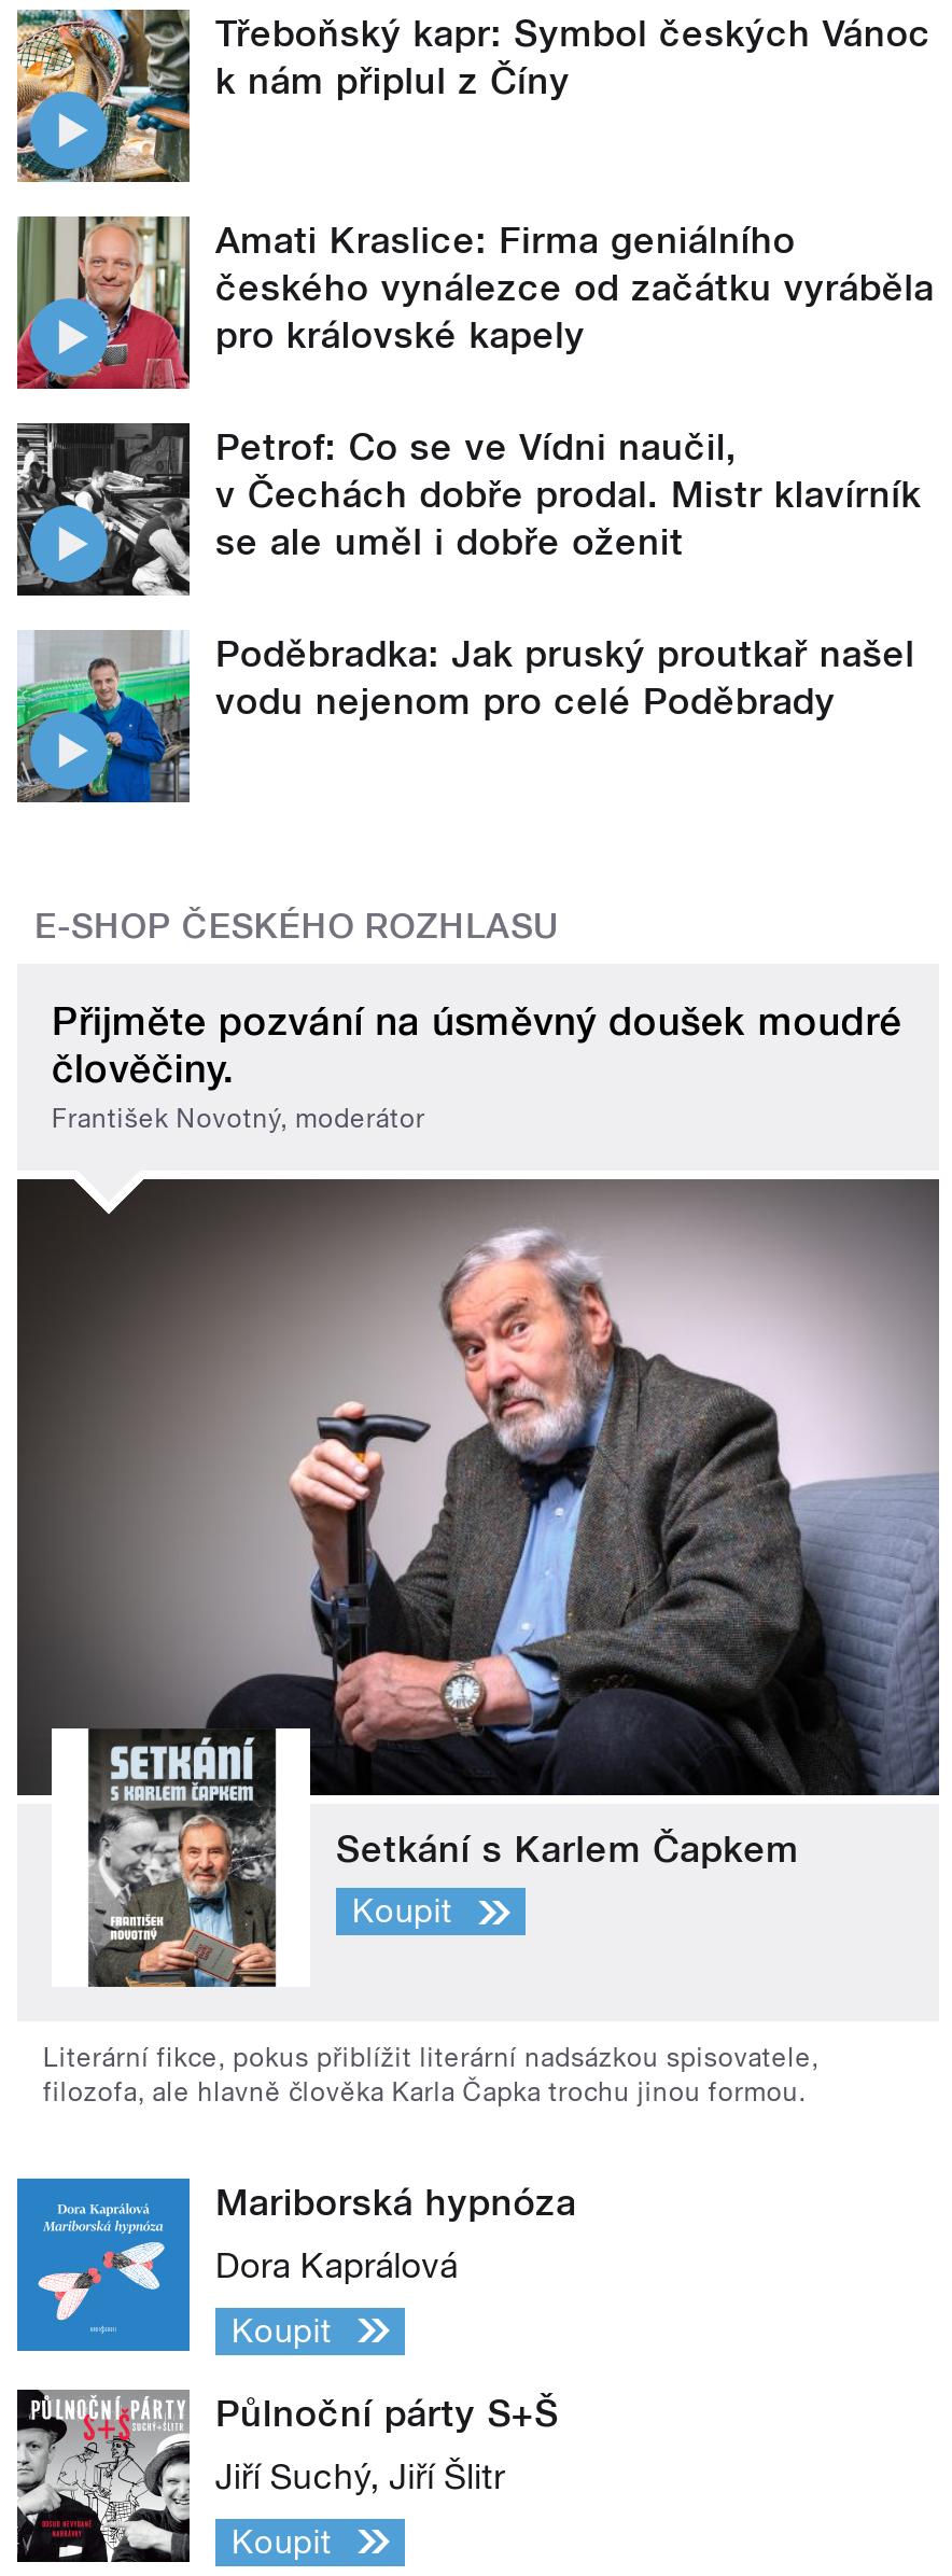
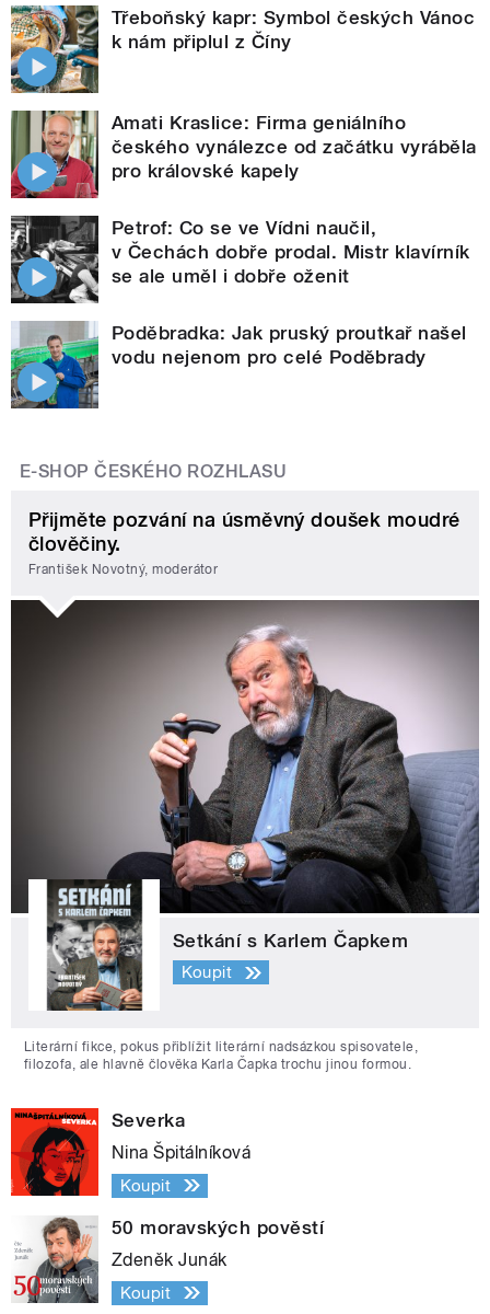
- [image]
- Mariborská hypnóza
+ [image]
+ Severka

- Dora Kaprálová
+ Nina Špitálníková

- [image]
- Půlnoční párty S+Š
+ [image]
+ 50 moravských pověstí

- Jiří Suchý, Jiří Šlitr
+ Zdeněk Junák
